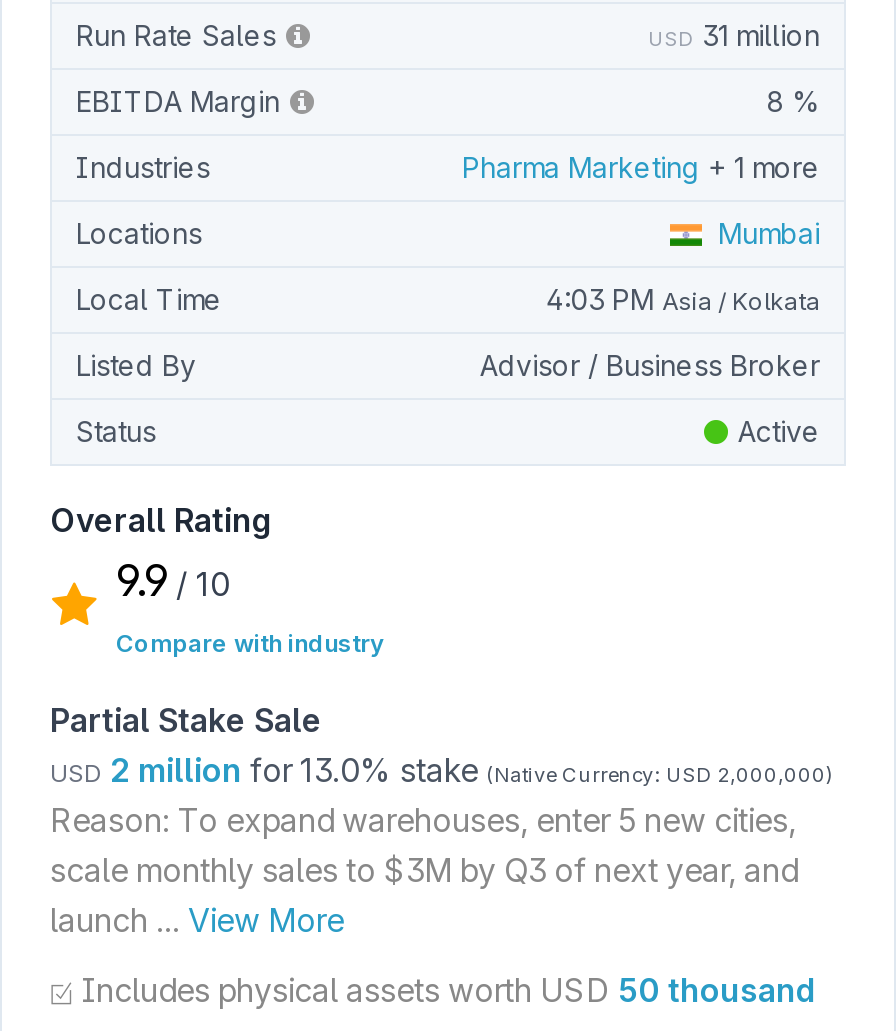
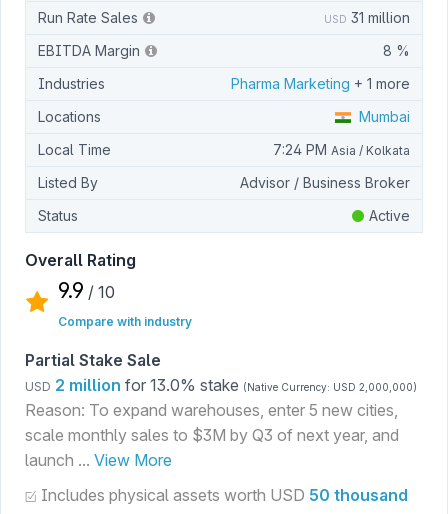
- 4:03 PM Asia / Kolkata
+ 7:24 PM Asia / Kolkata
